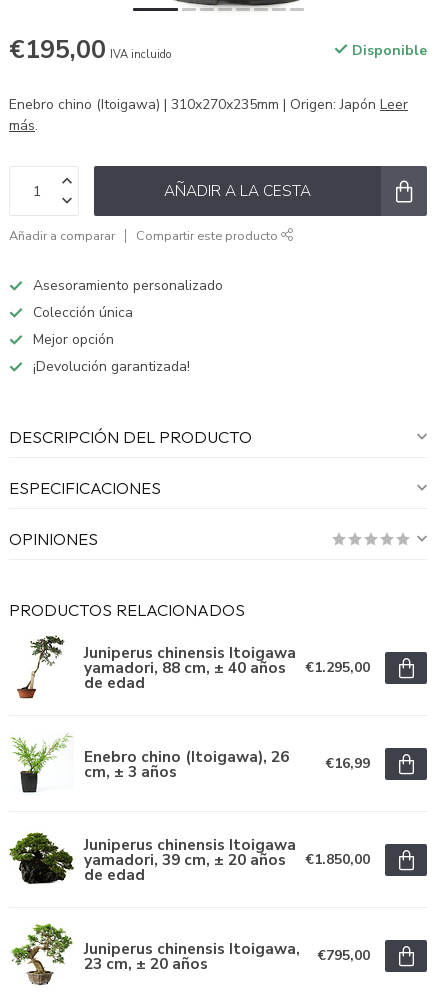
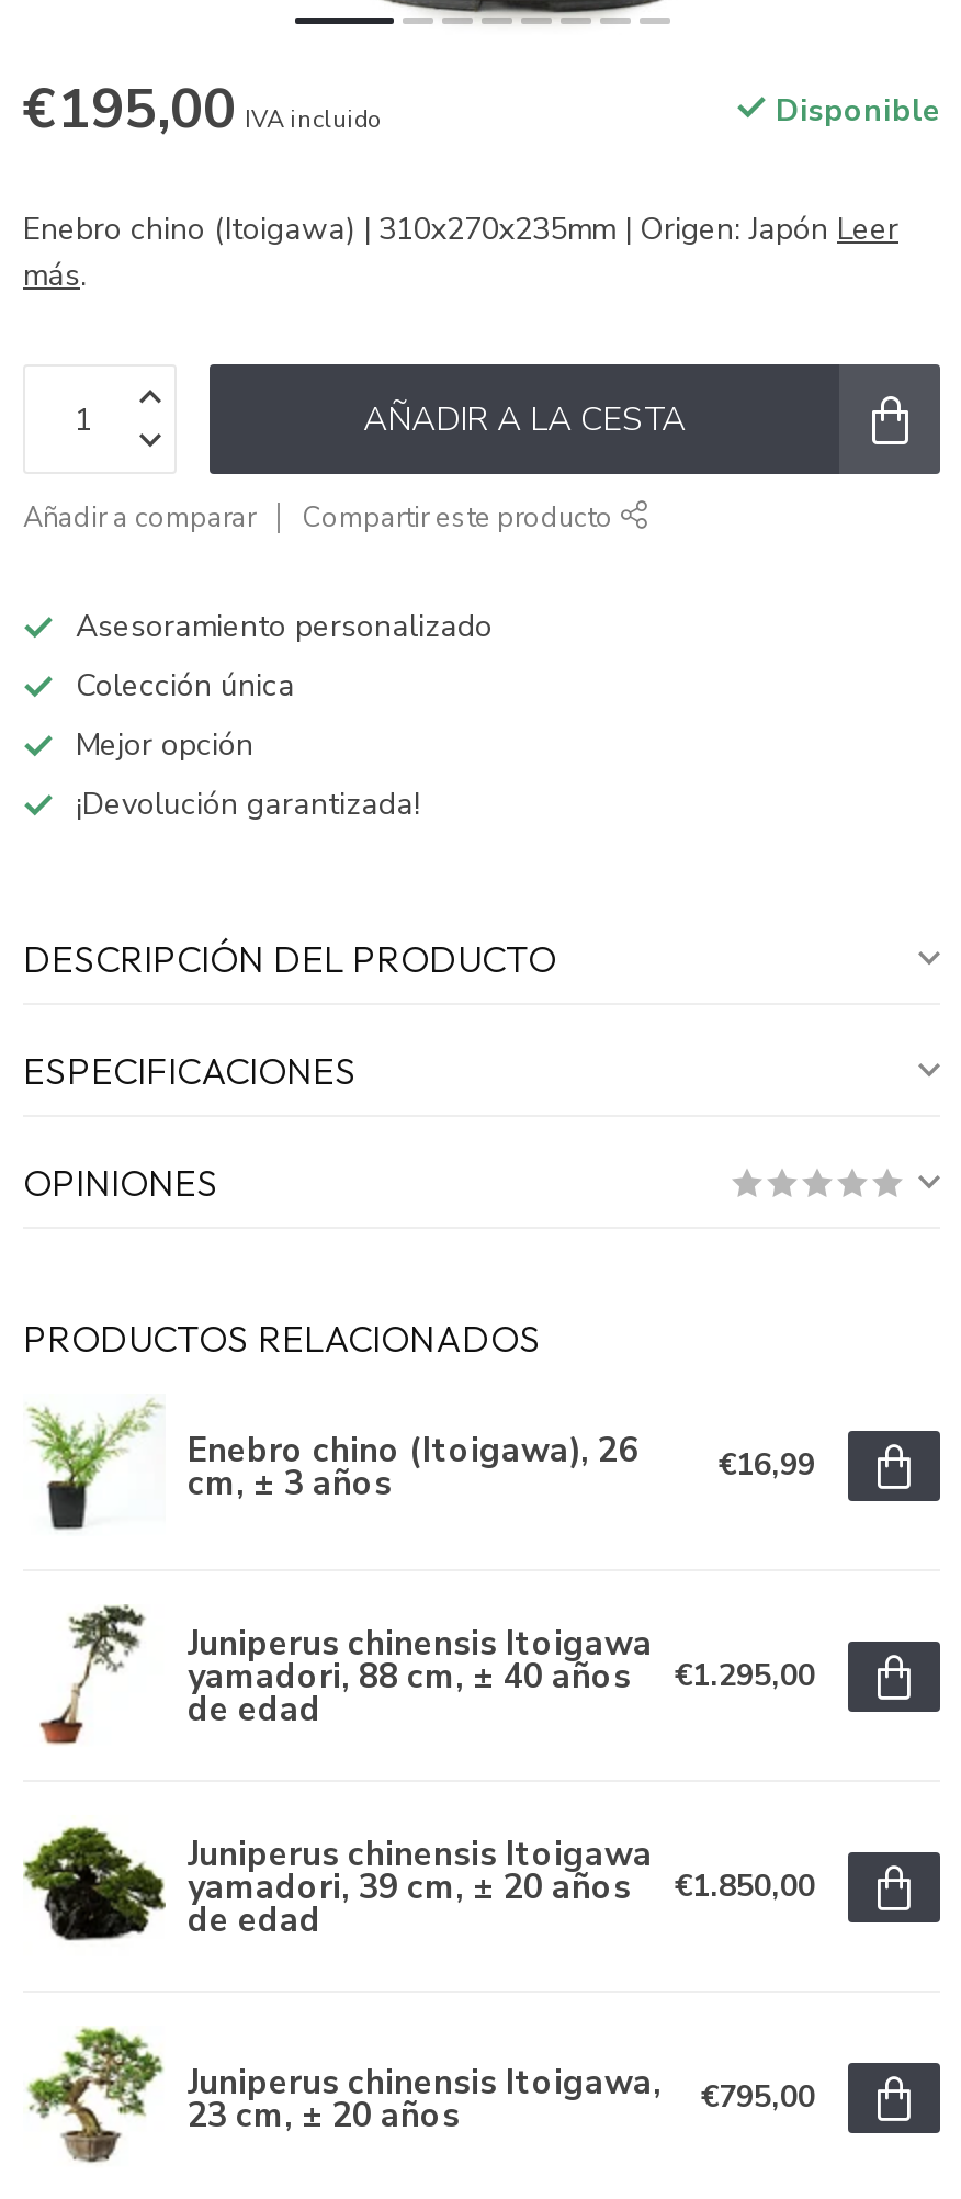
moved down: [image] | Juniperus chinensis Itoigawa | yamadori, 88 cm, ± 40 años | de edad | €1.295,00

moved up: [image] | Enebro chino (Itoigawa), 26 | cm, ± 3 años | €16,99
